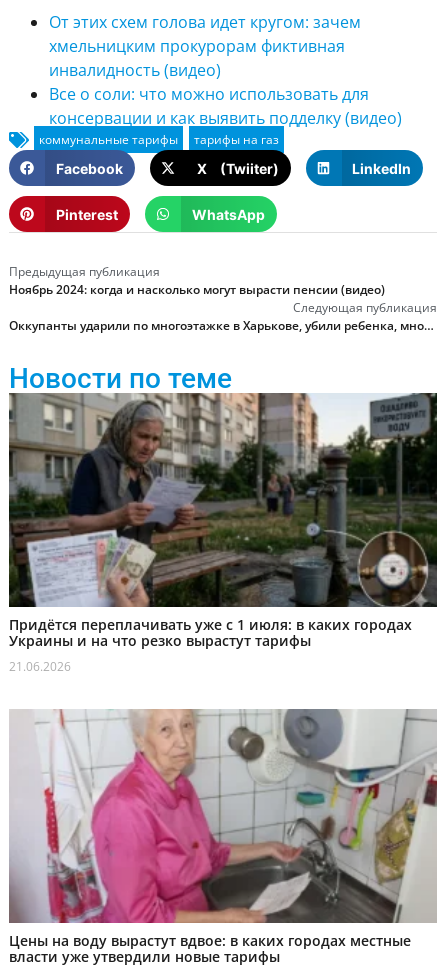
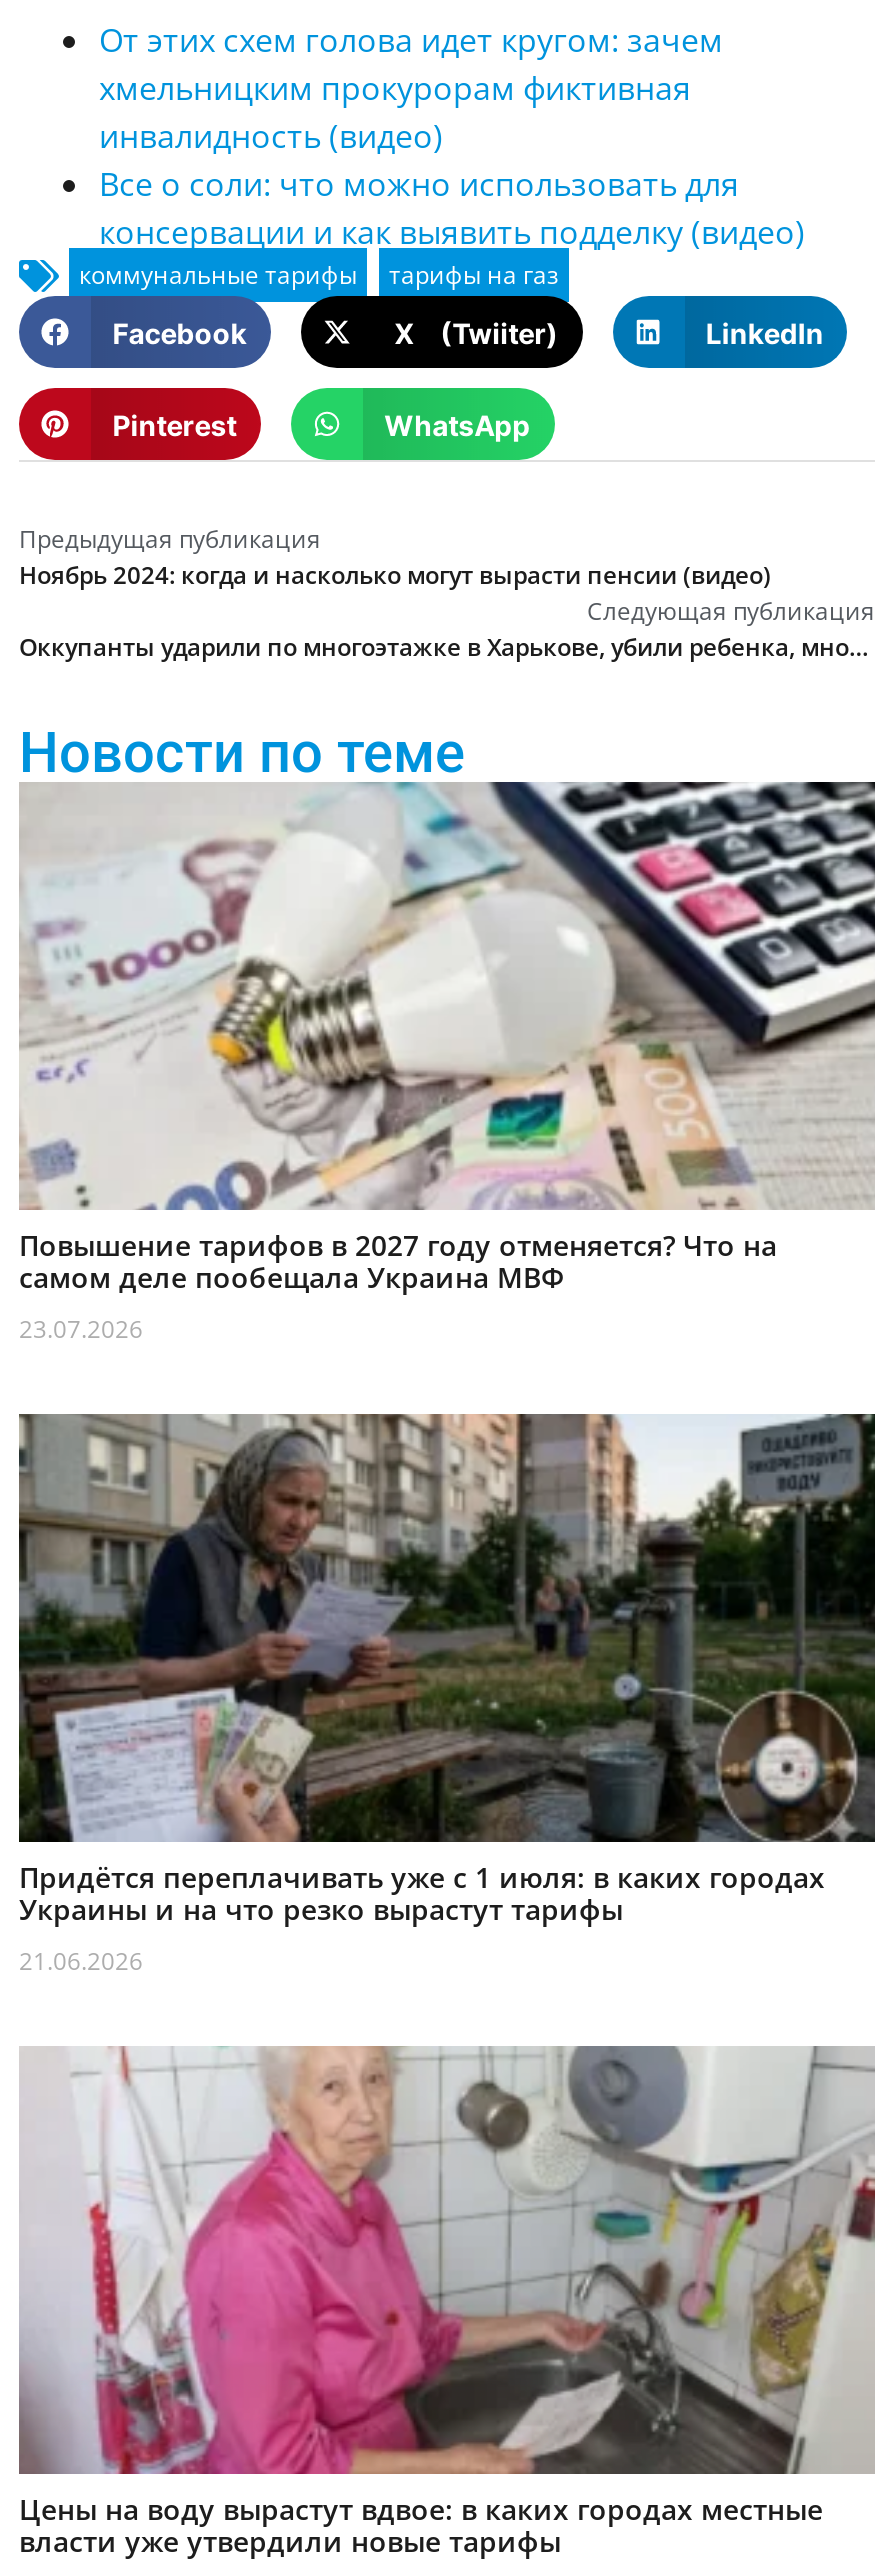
+ [image]
+ Повышение тарифов в 2027 году отменяется? Что на
+ самом деле пообещала Украина МВФ
+ 23.07.2026
